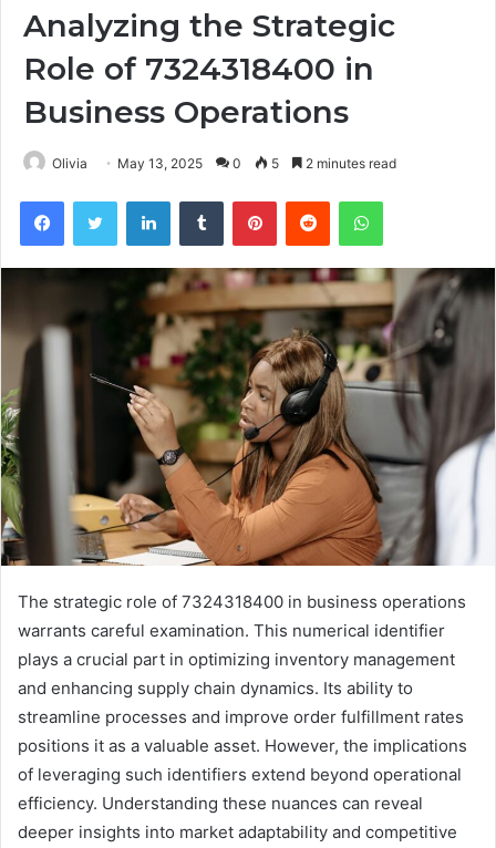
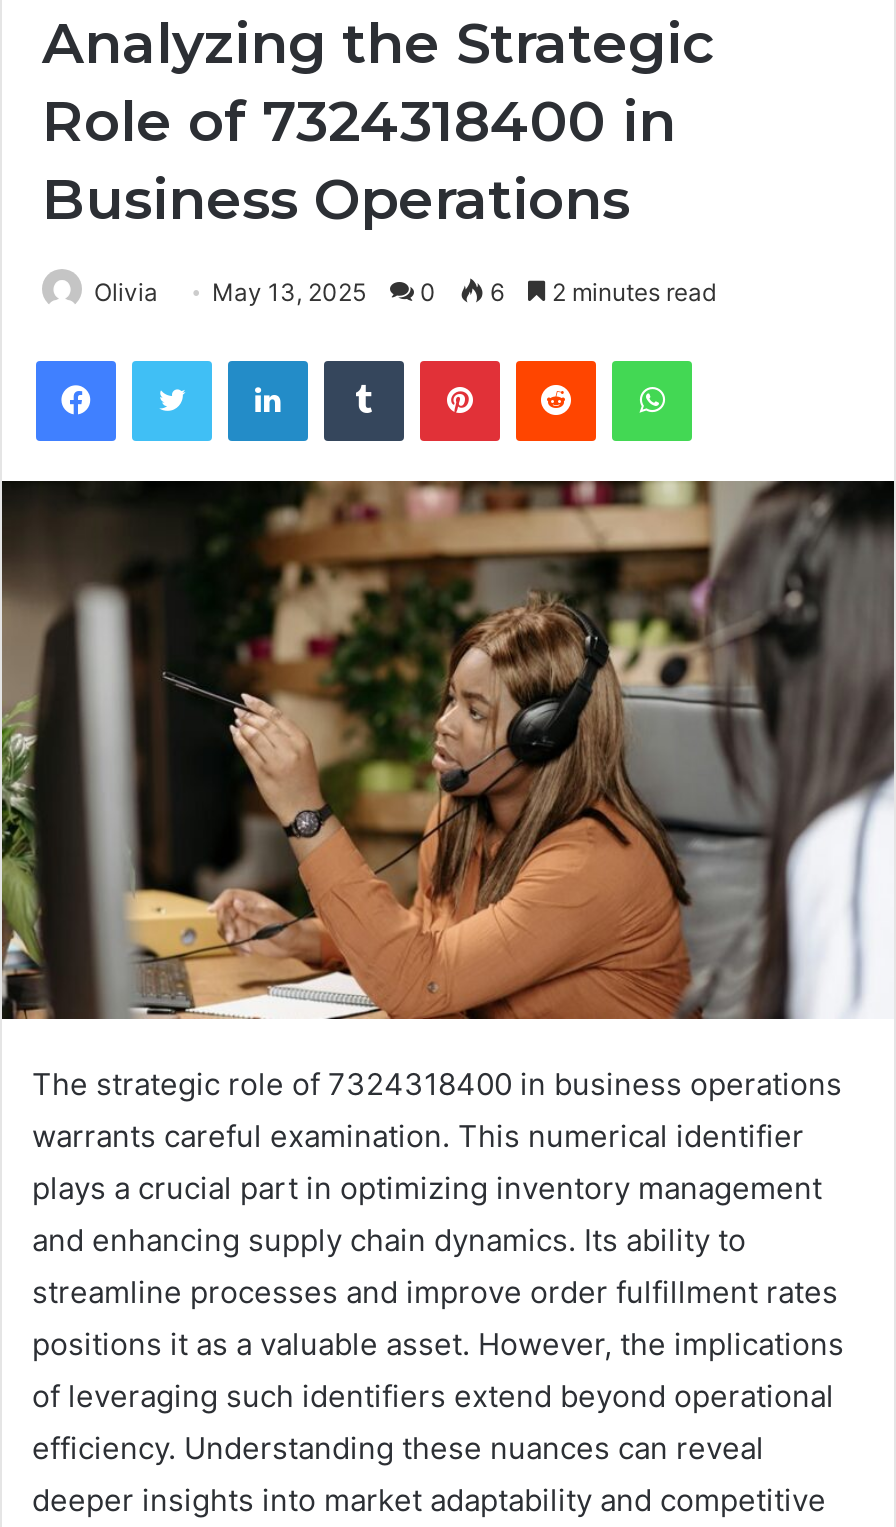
- Olivia May 13, 2025 0 5 2 minutes read
+ Olivia May 13, 2025 0 6 2 minutes read
